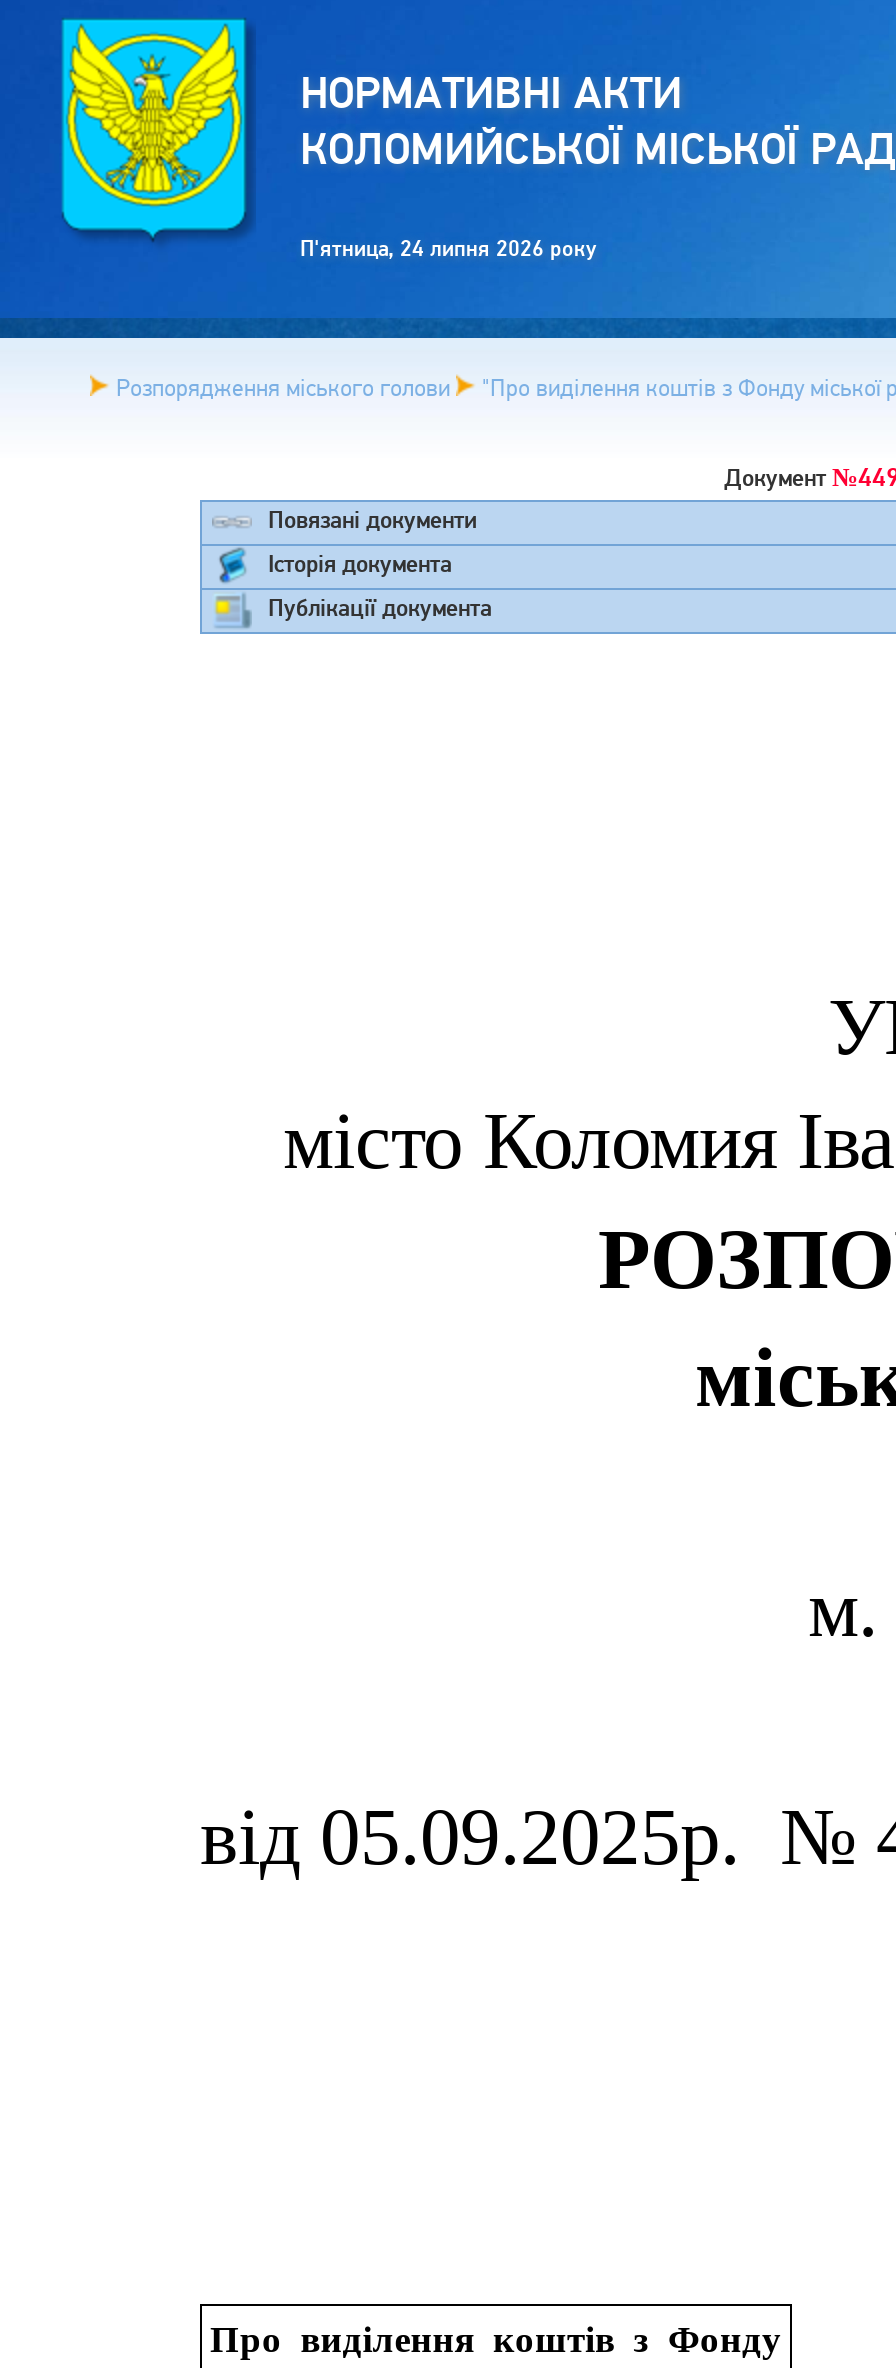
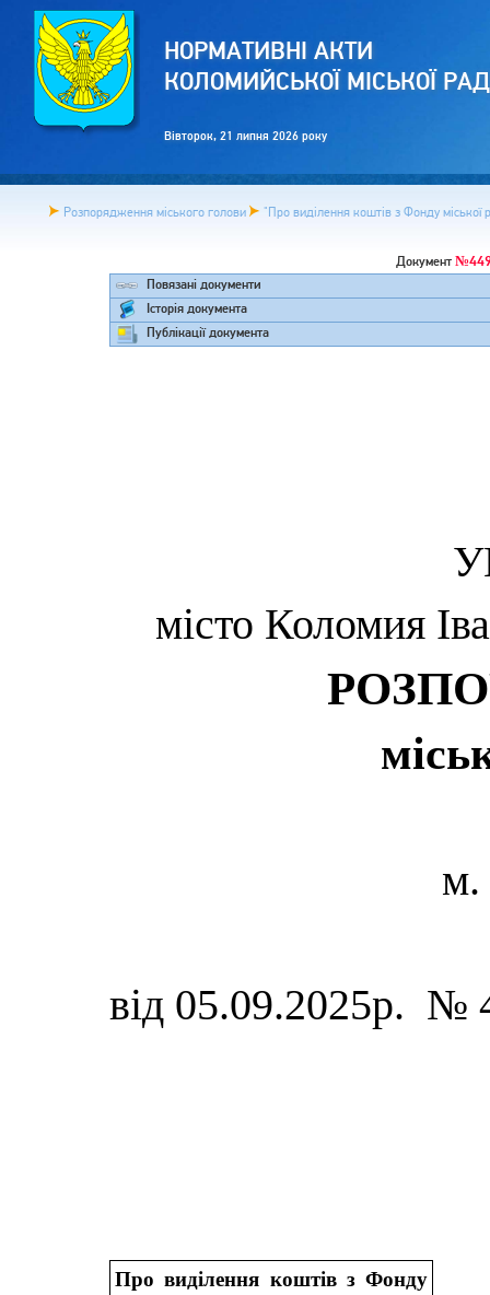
- П'ятница, 24 липня 2026 року
+ Вівторок, 21 липня 2026 року
